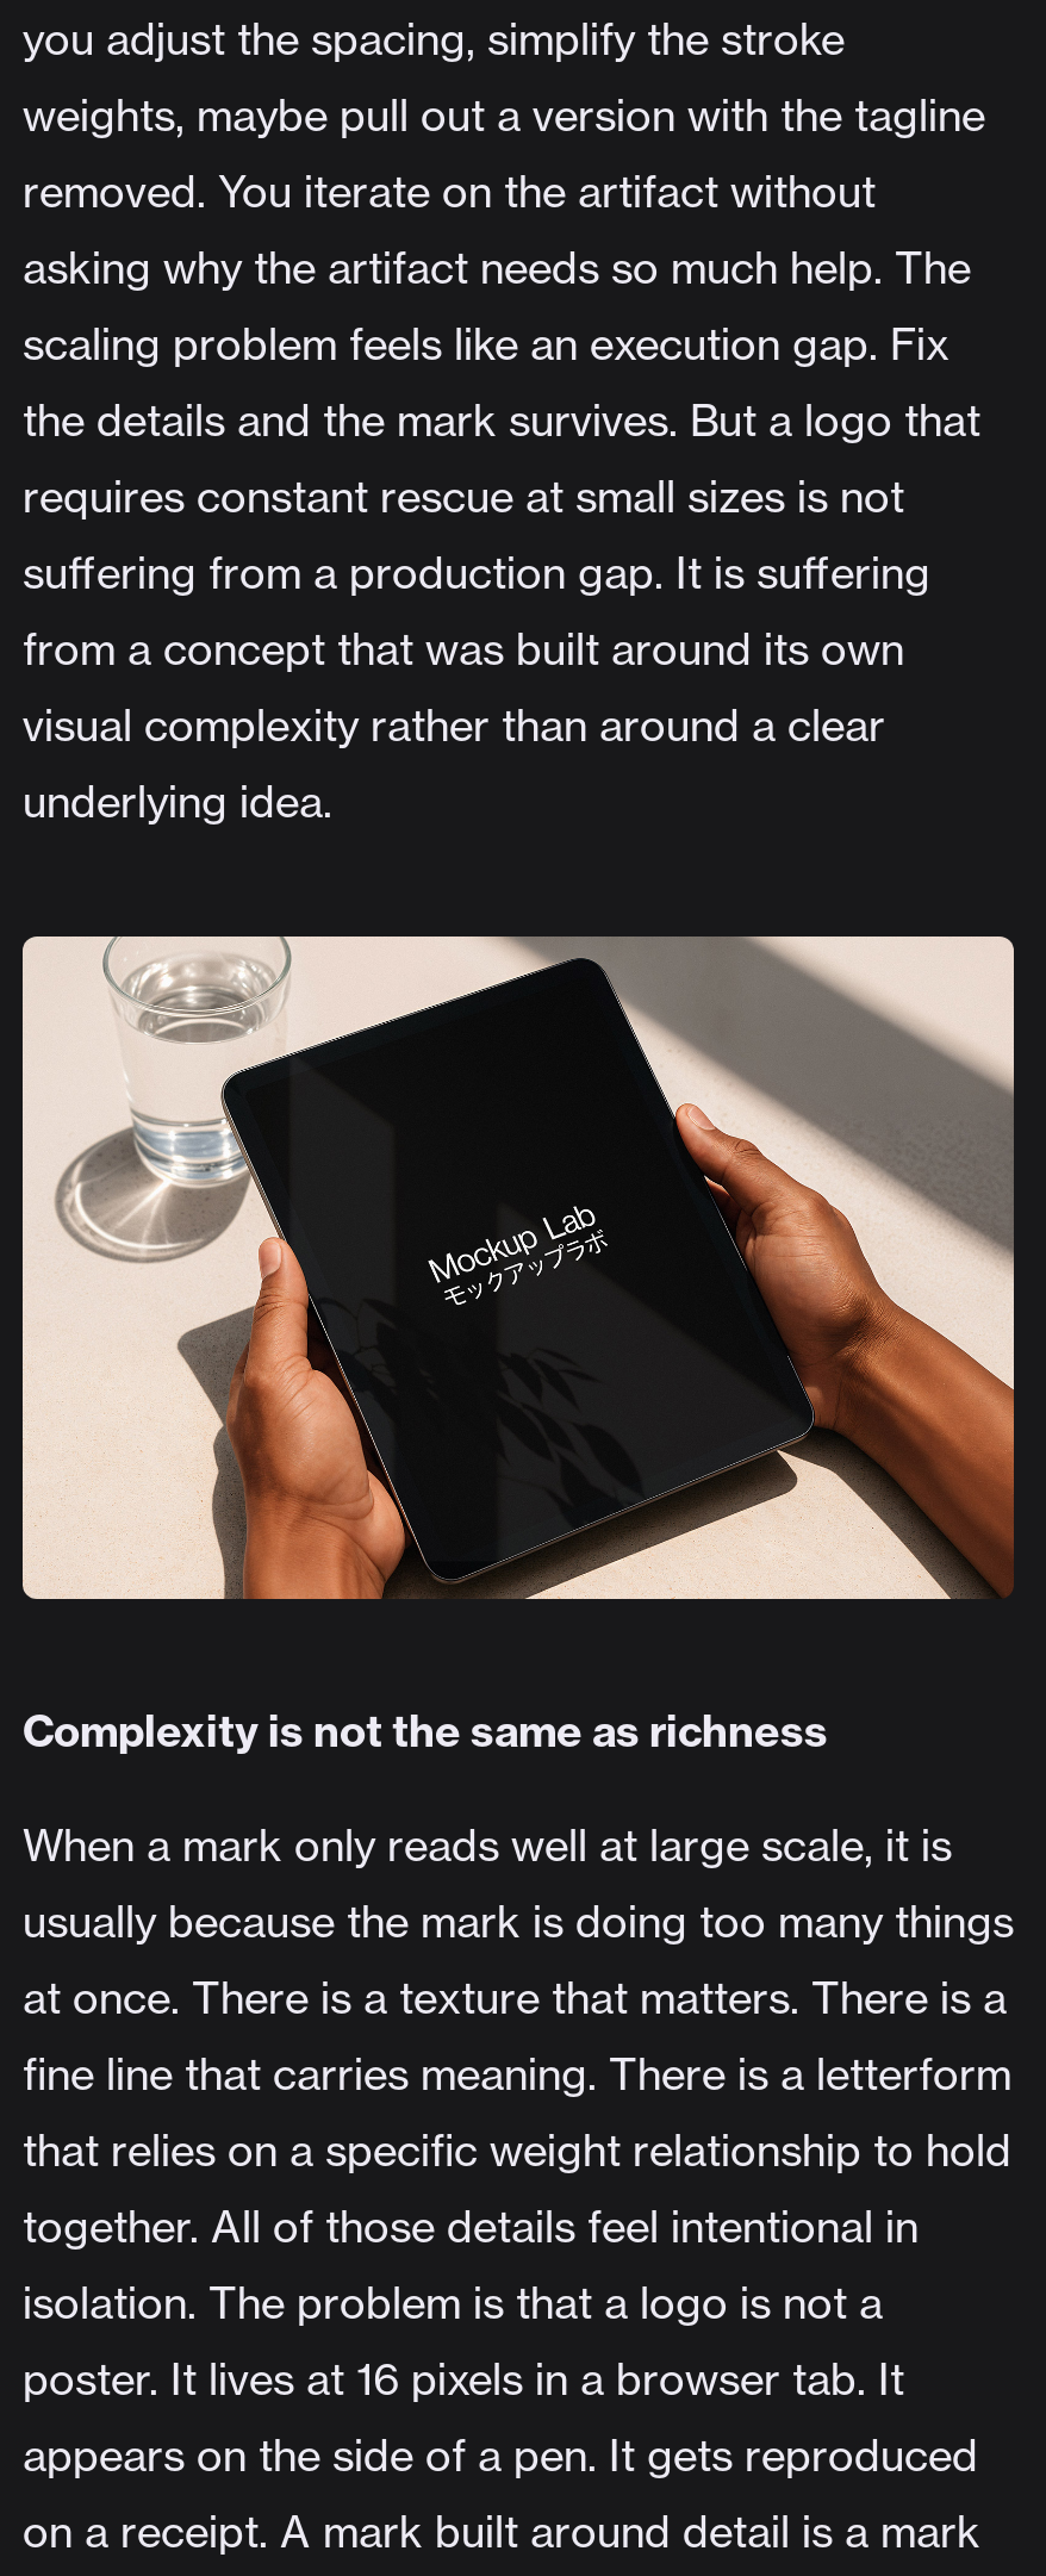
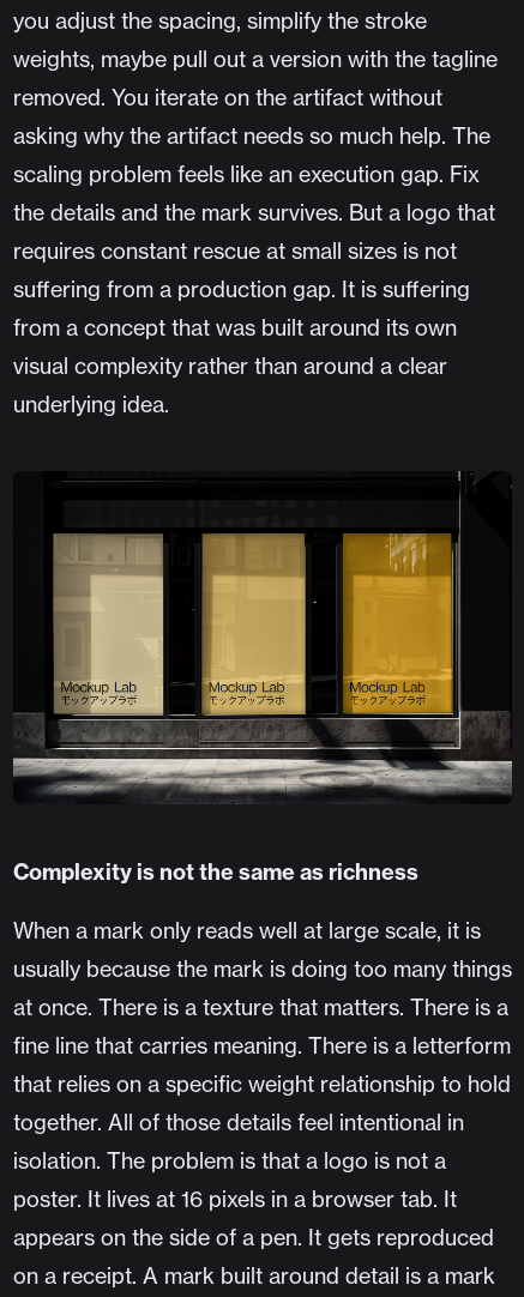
- [image]
+ [image]
